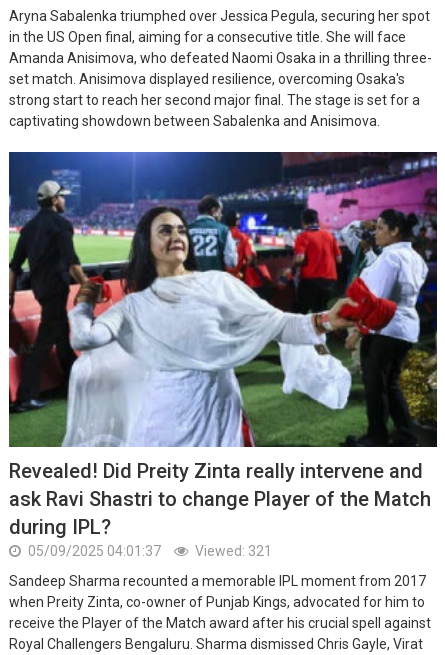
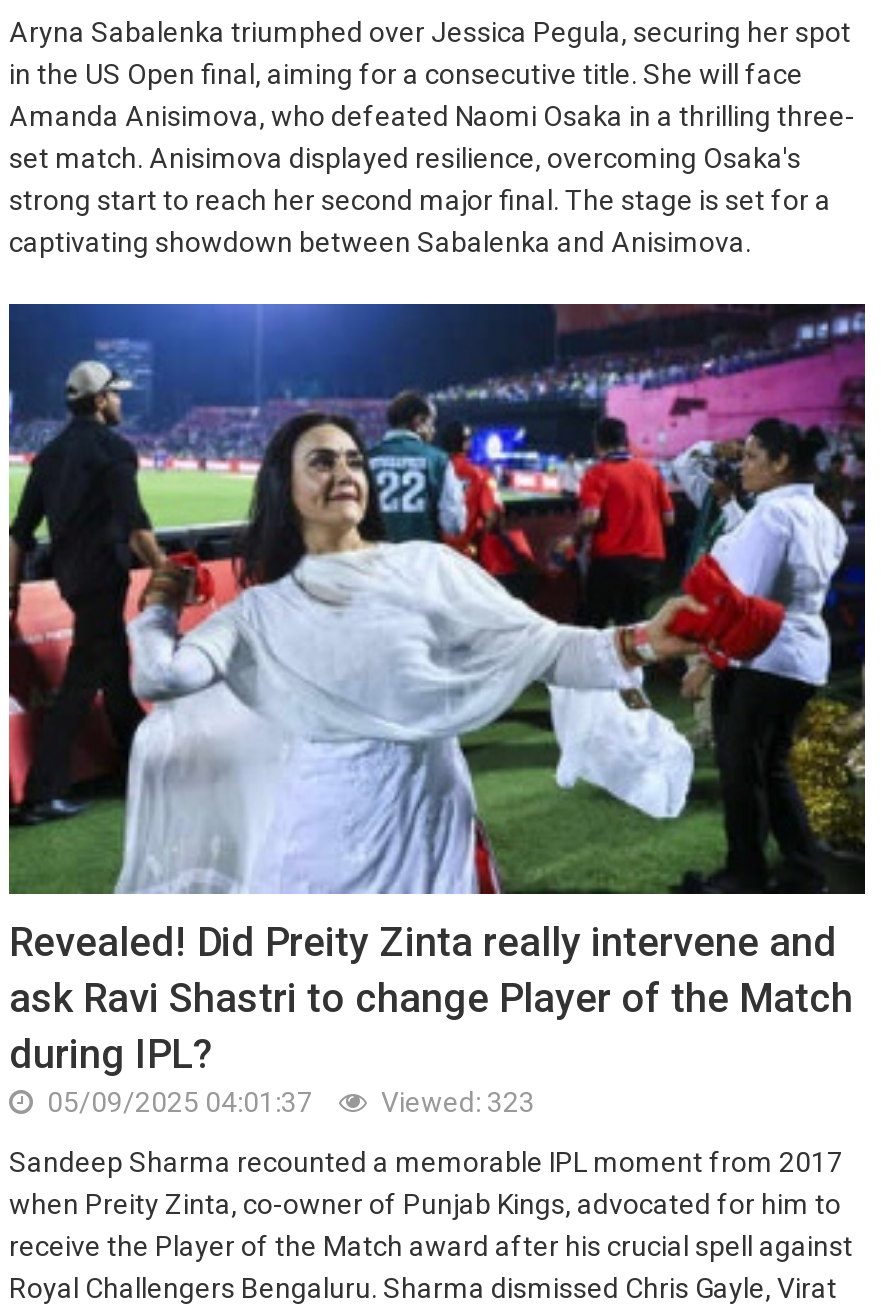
- 05/09/2025 04:01:37 Viewed: 321
+ 05/09/2025 04:01:37 Viewed: 323
